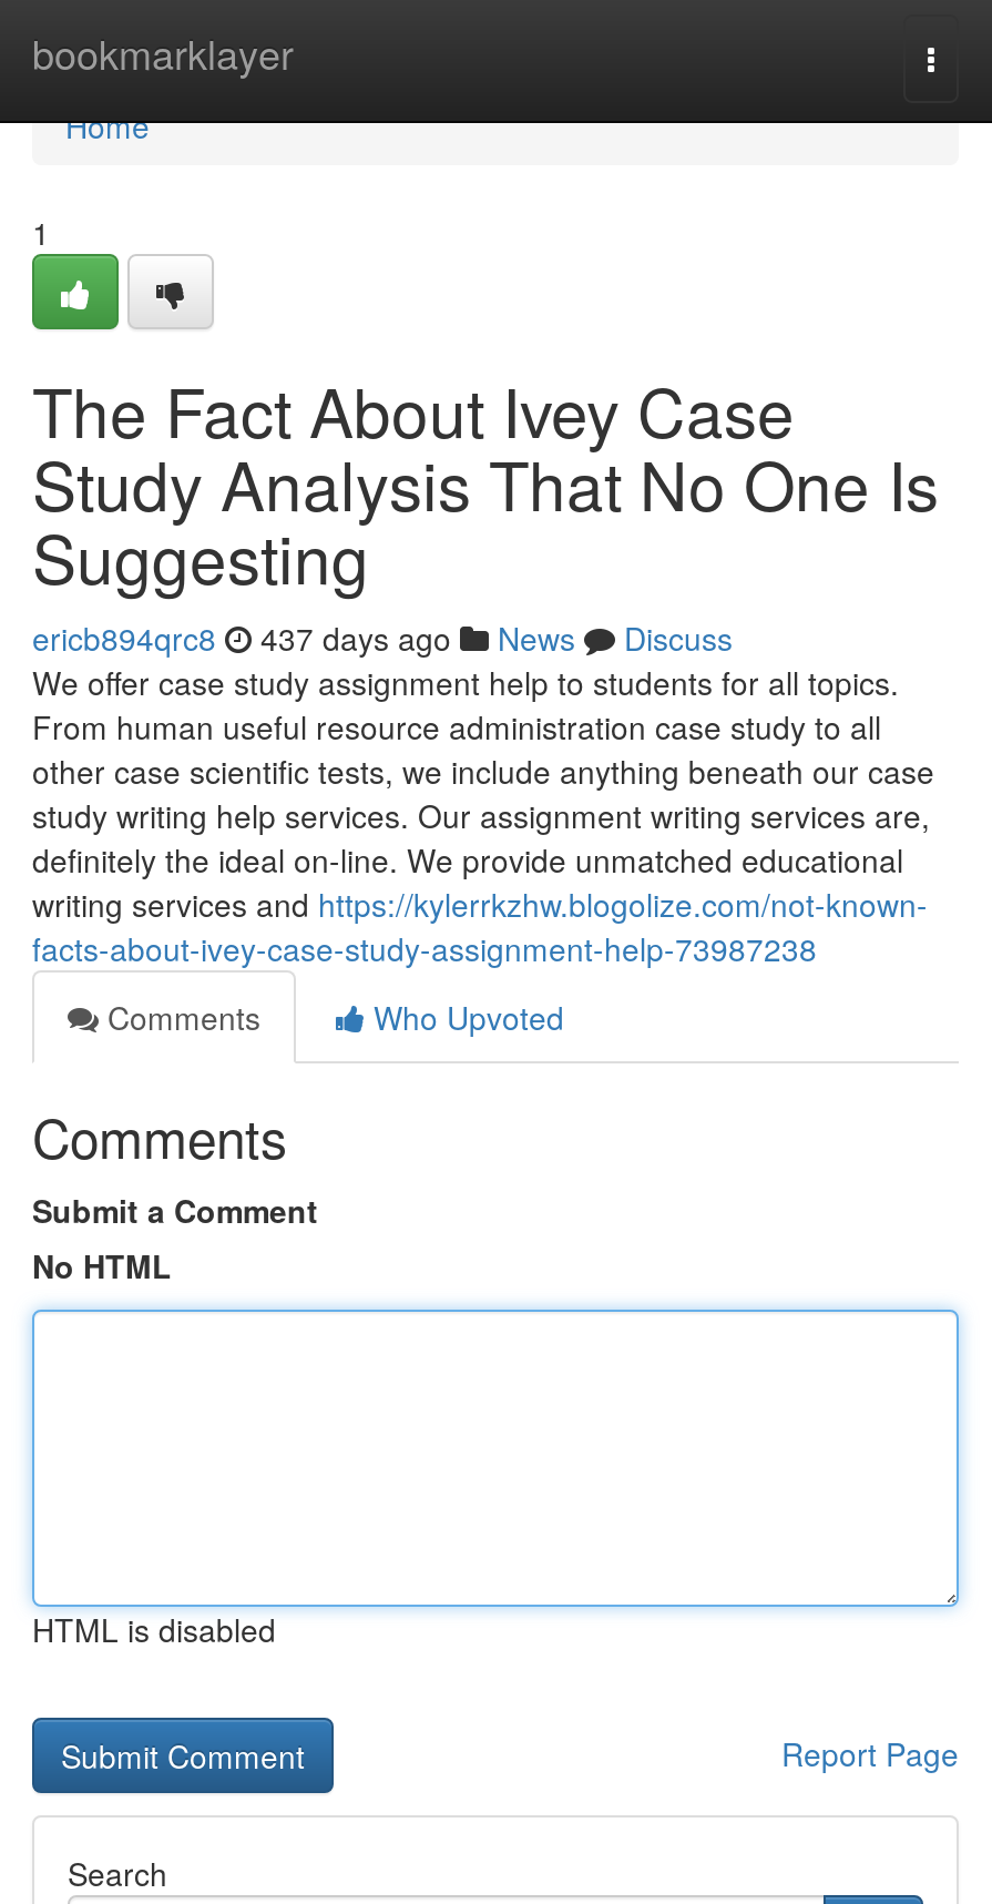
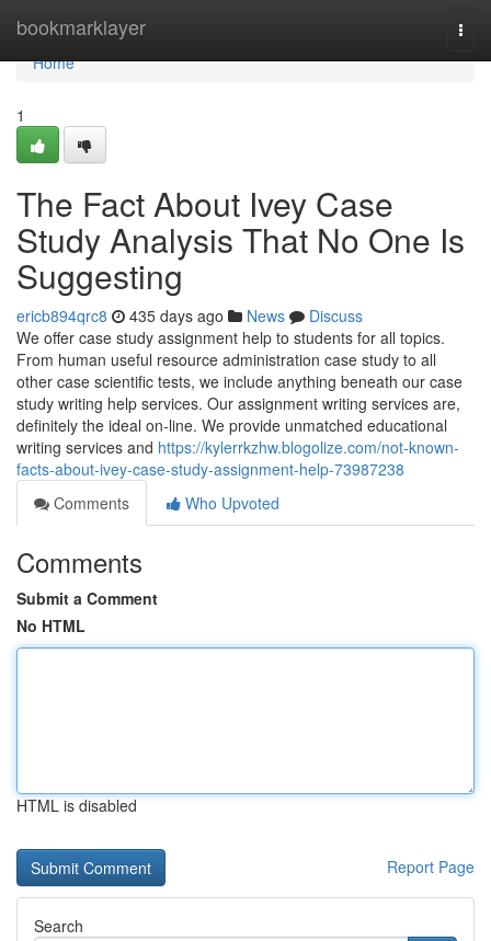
- ericb894qrc8 437 days ago News Discuss
+ ericb894qrc8 435 days ago News Discuss
